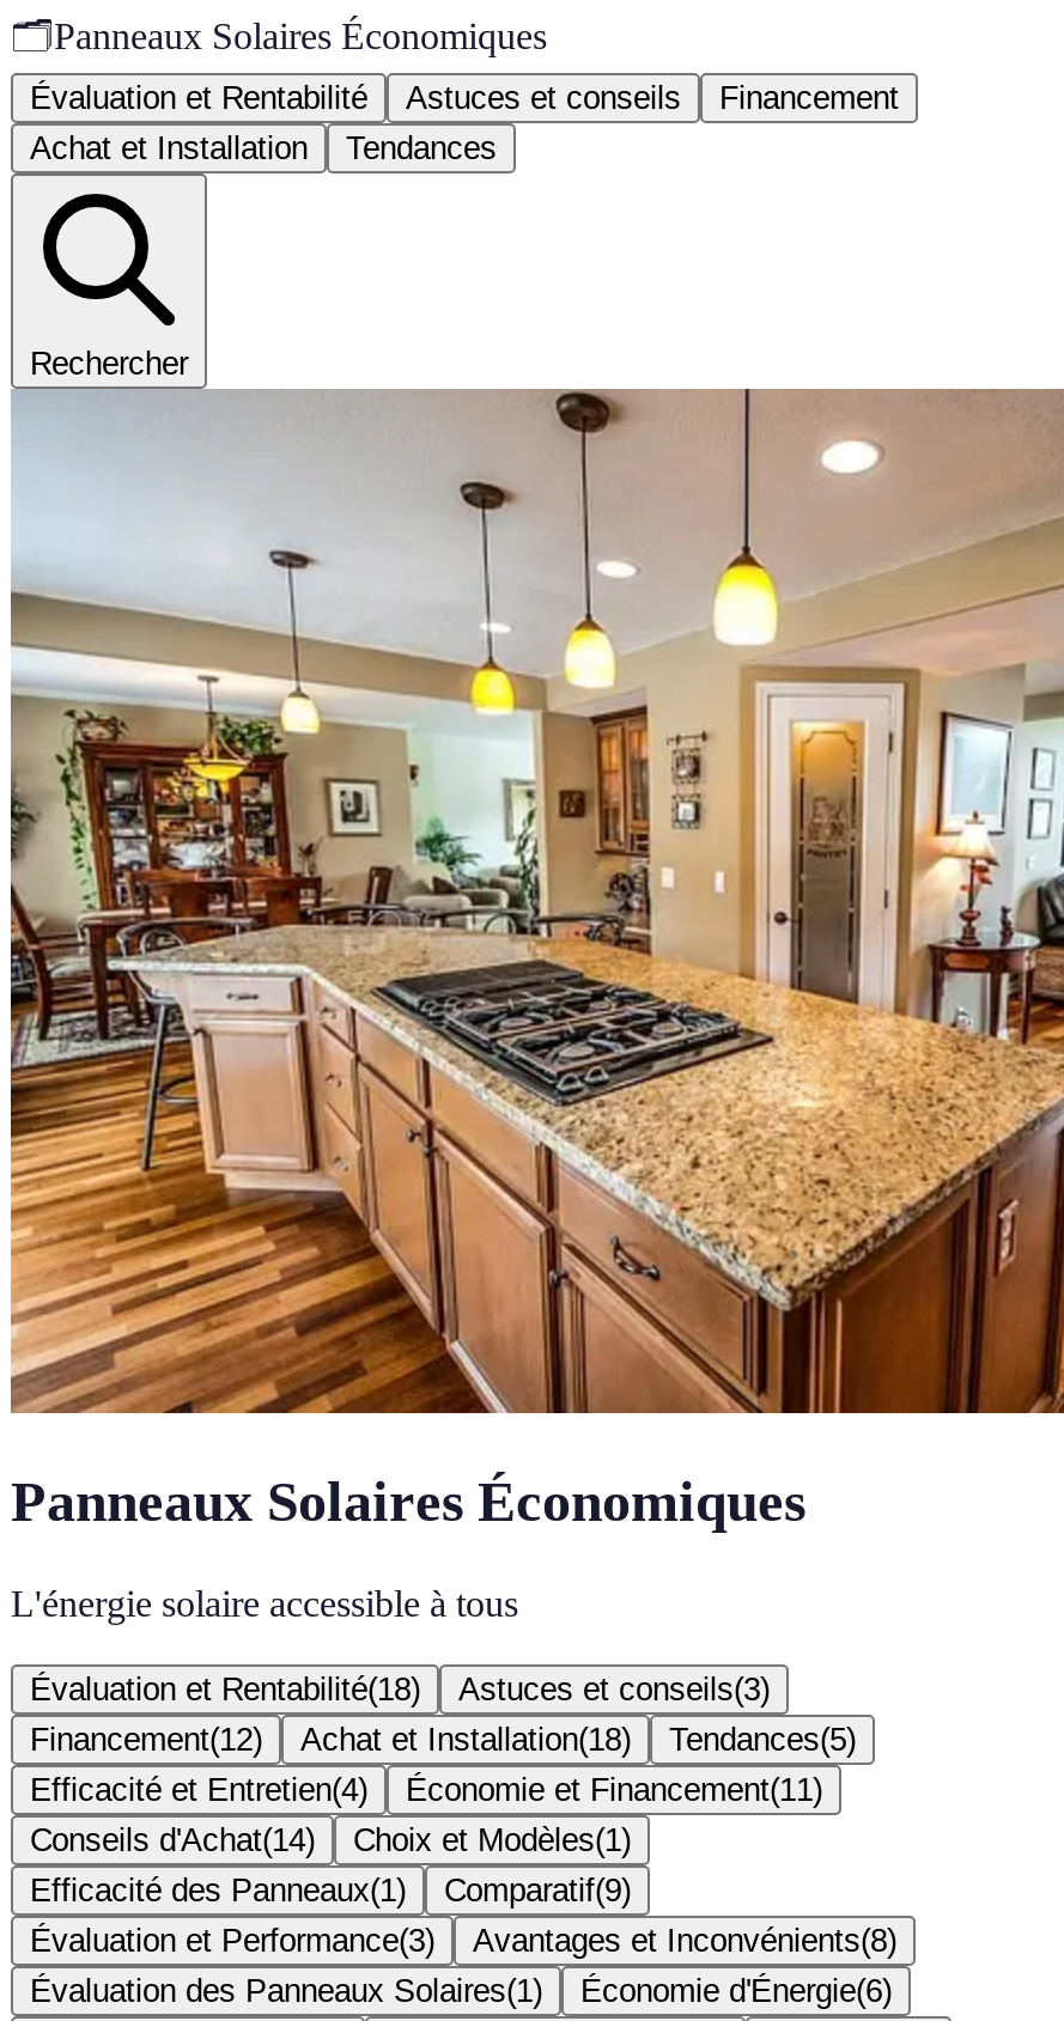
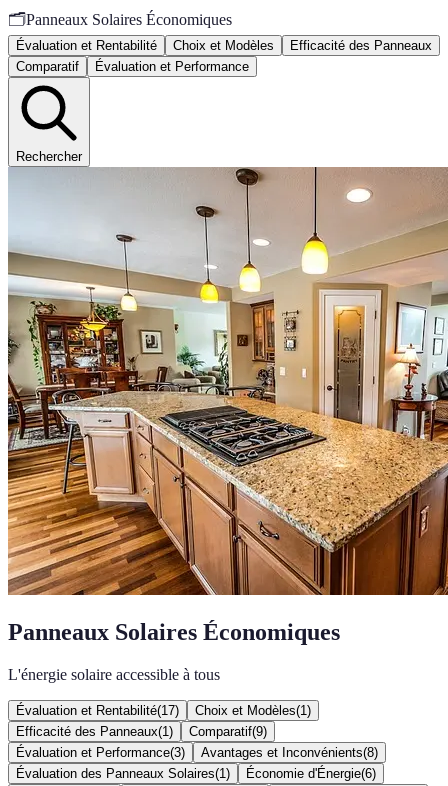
- Astuces et conseils
- Financement
- Achat et Installation
- Tendances
+ Choix et Modèles
+ Efficacité des Panneaux
+ Comparatif
+ Évaluation et Performance

- Évaluation et Rentabilité(18)
- Astuces et conseils(3)
- Financement(12)
- Achat et Installation(18)
- Tendances(5)
- Efficacité et Entretien(4)
- Économie et Financement(11)
- Conseils d'Achat(14)
+ Évaluation et Rentabilité(17)
